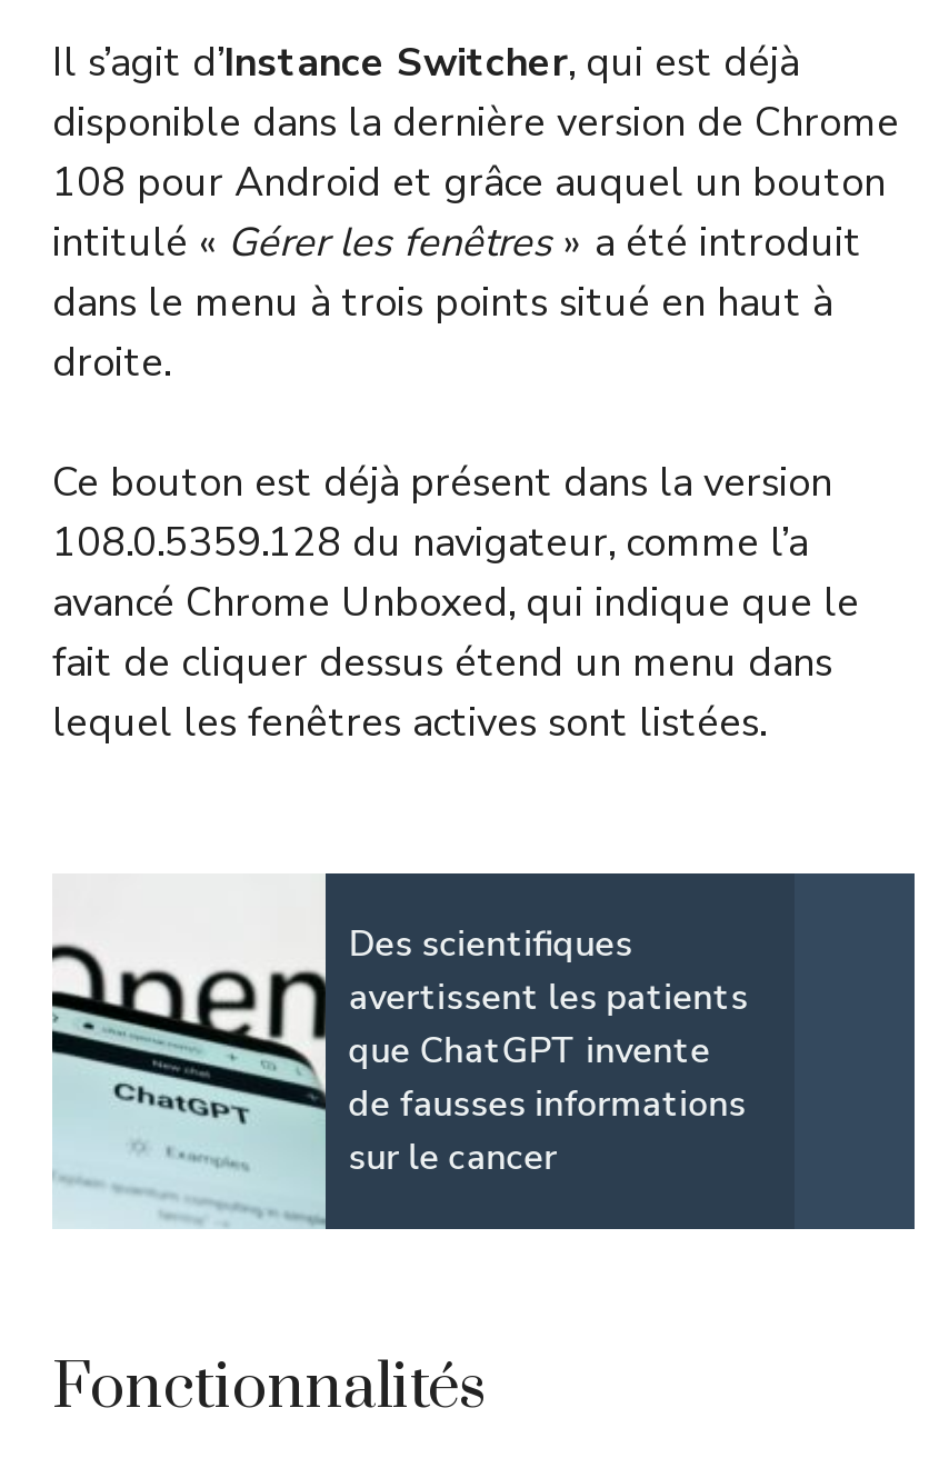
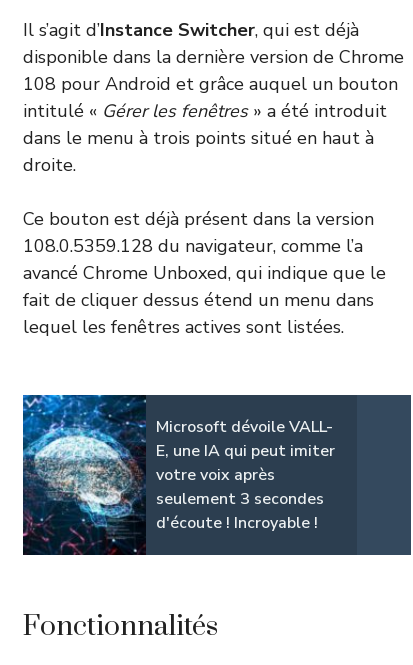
- [image]
- Des scientifiques
- avertissent les patients
- que ChatGPT invente
- de fausses informations
- sur le cancer
+ [image]
+ Microsoft dévoile VALL-
+ E, une IA qui peut imiter
+ votre voix après
+ seulement 3 secondes
+ d'écoute ! Incroyable !
